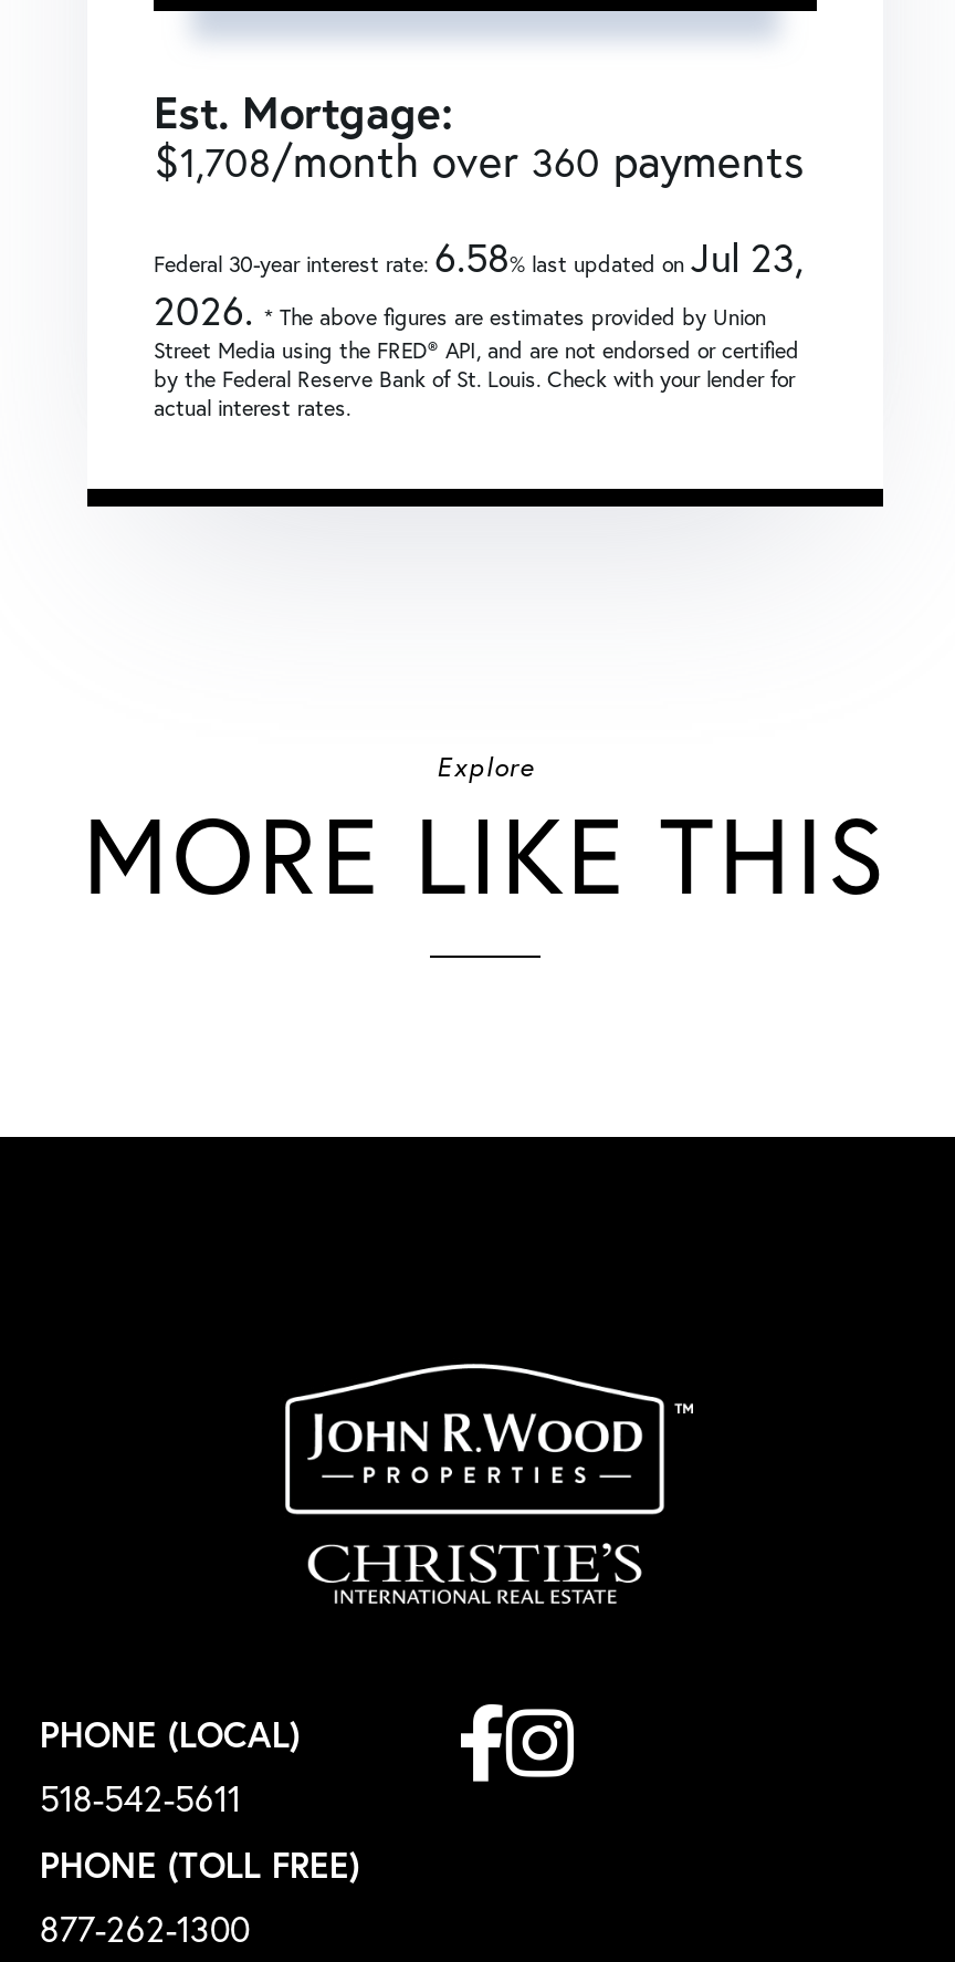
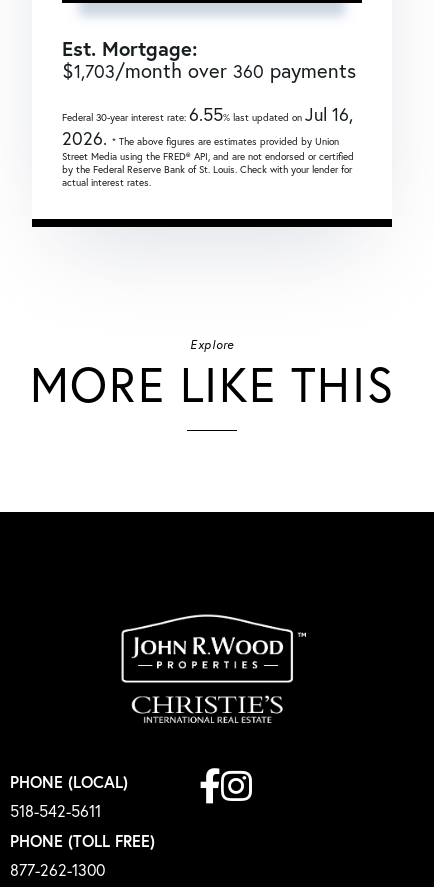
- $1,708/month over 360 payments
+ $1,703/month over 360 payments

- Federal 30-year interest rate:6.58% last updated onJul 23,
+ Federal 30-year interest rate:6.55% last updated onJul 16,
